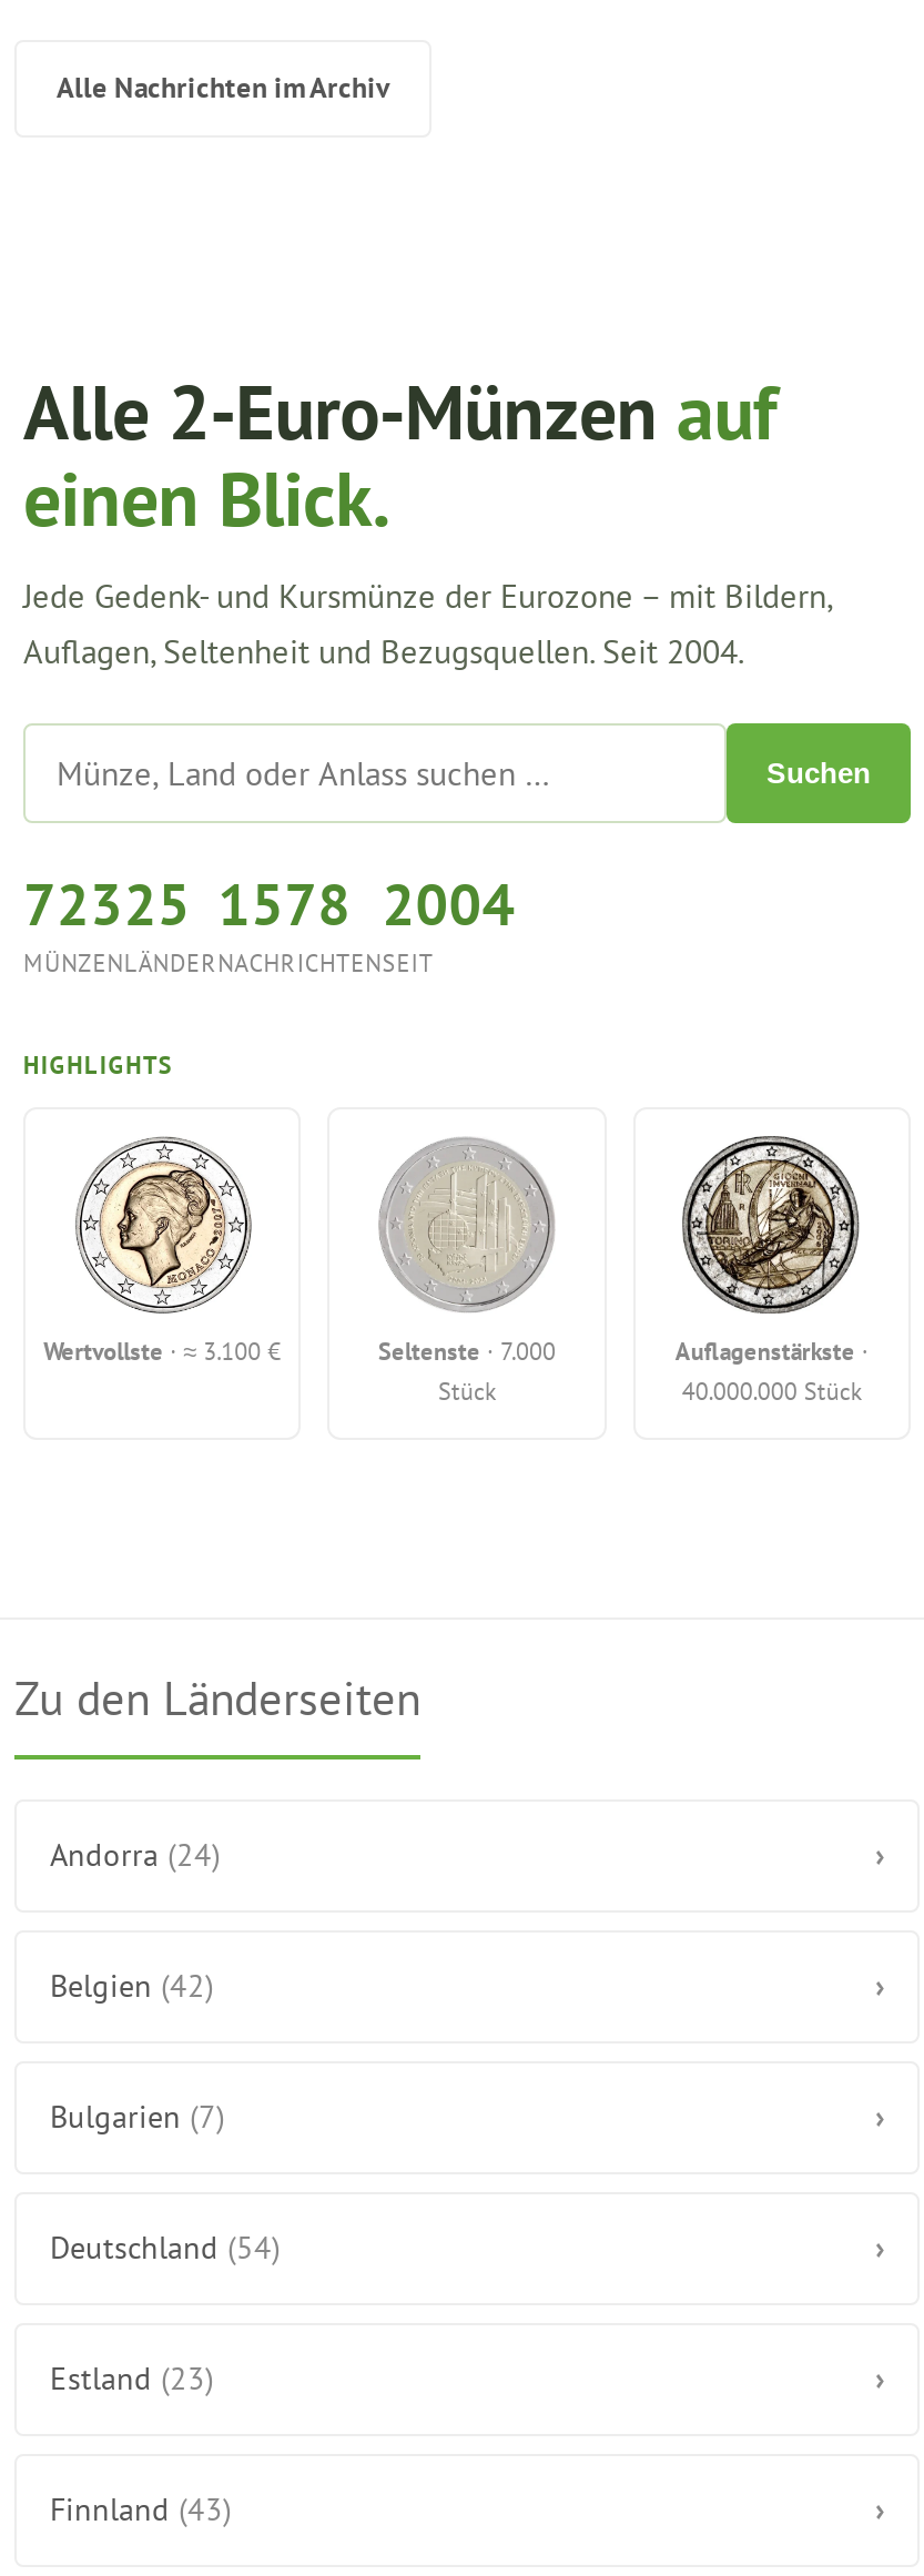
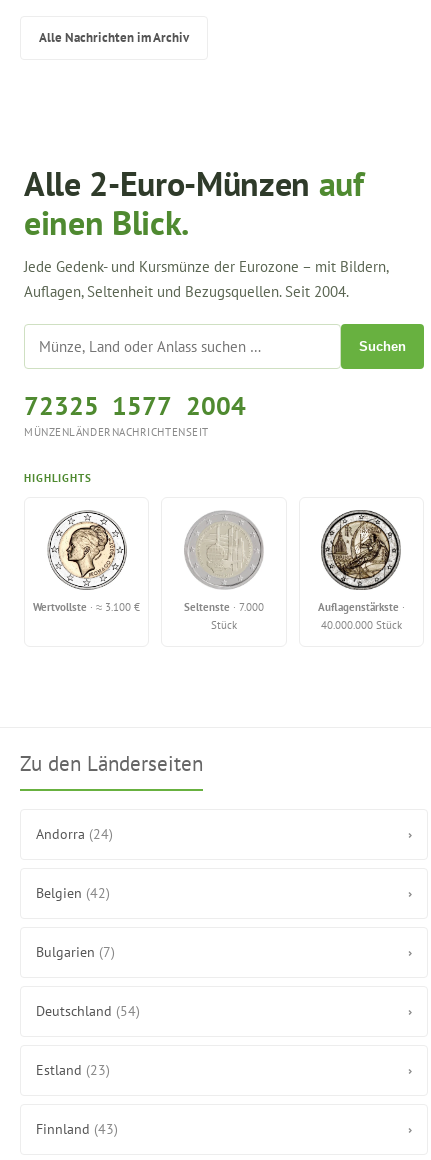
- 723 25 1578 2004
+ 723 25 1577 2004
